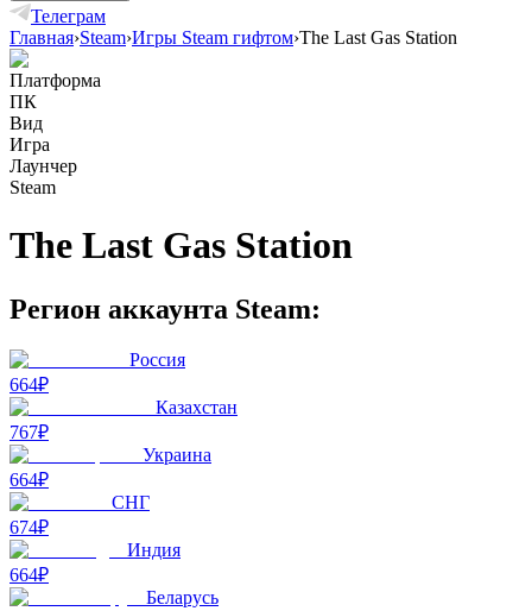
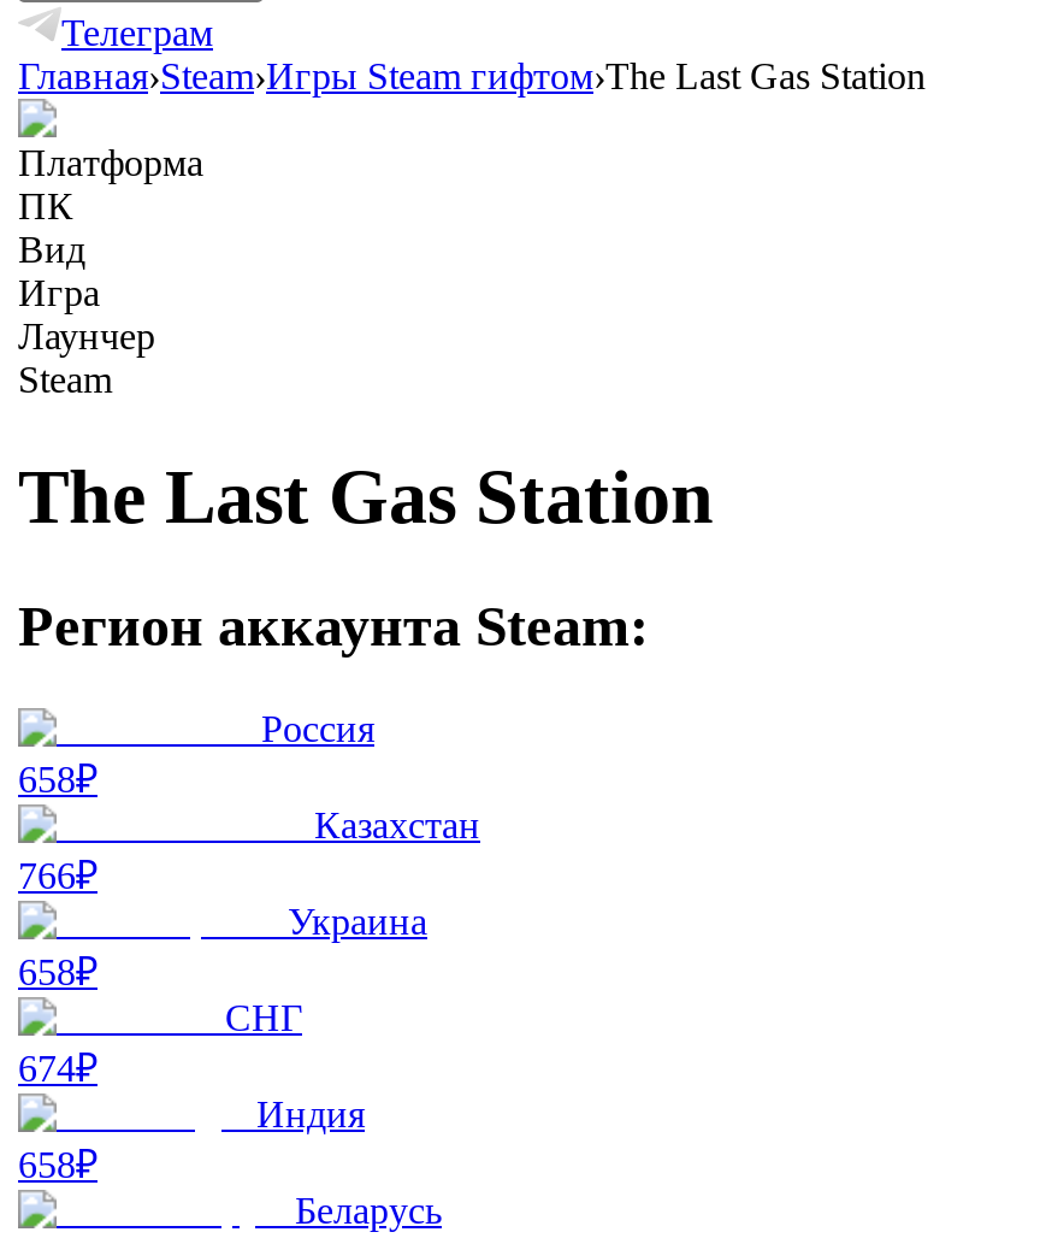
- 664₽
+ 658₽

- 767₽
+ 766₽

- 664₽
+ 658₽

- 664₽
+ 658₽
